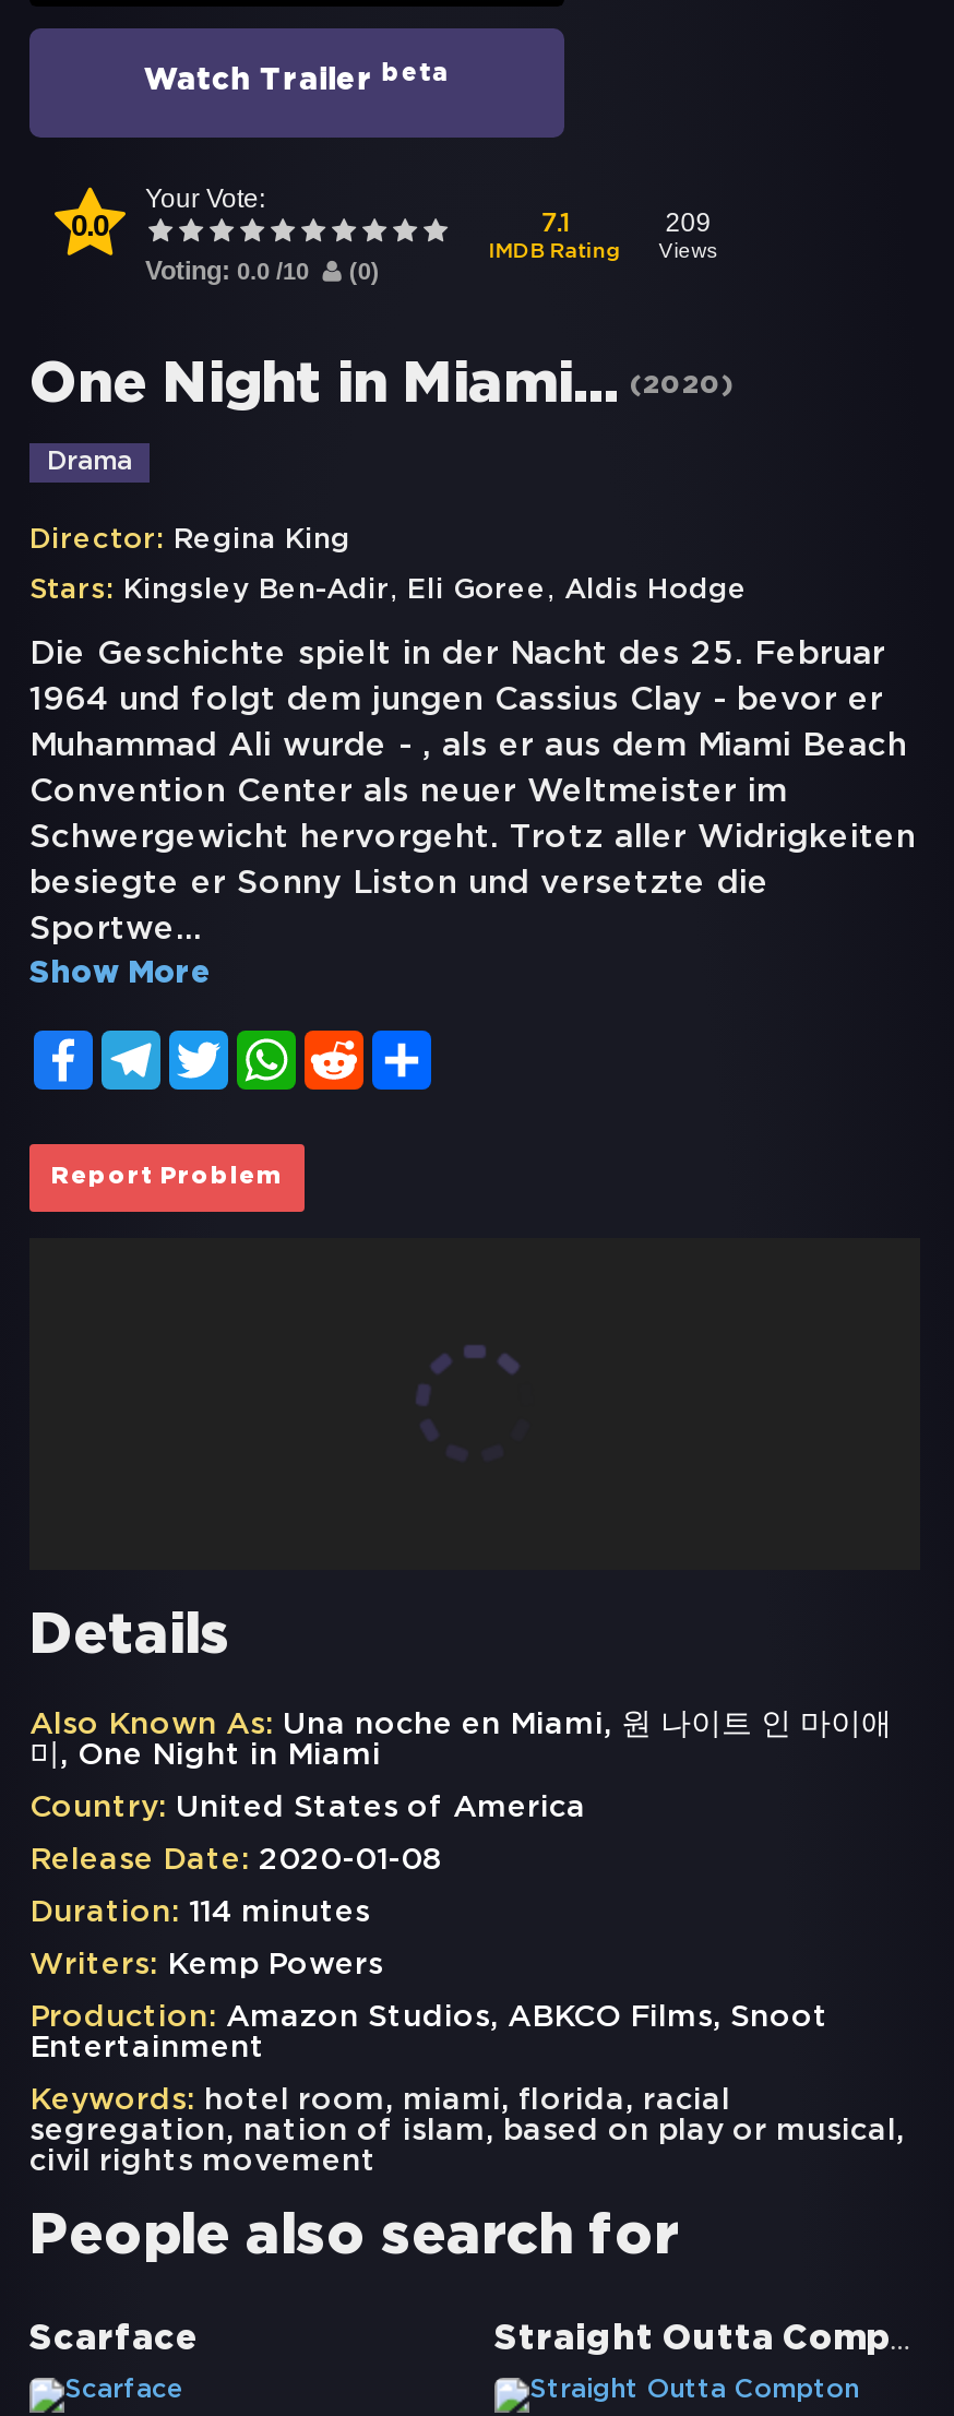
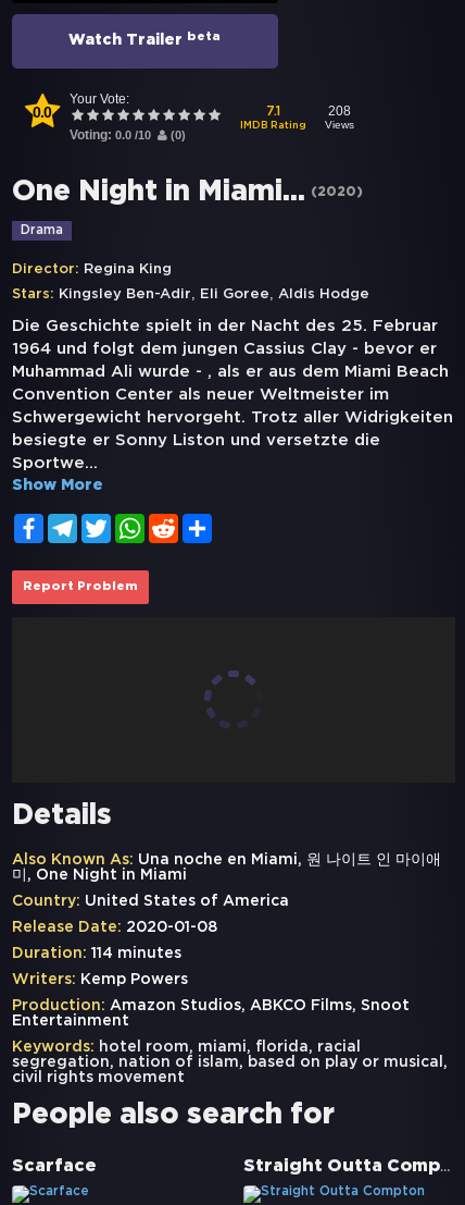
- 209
+ 208
